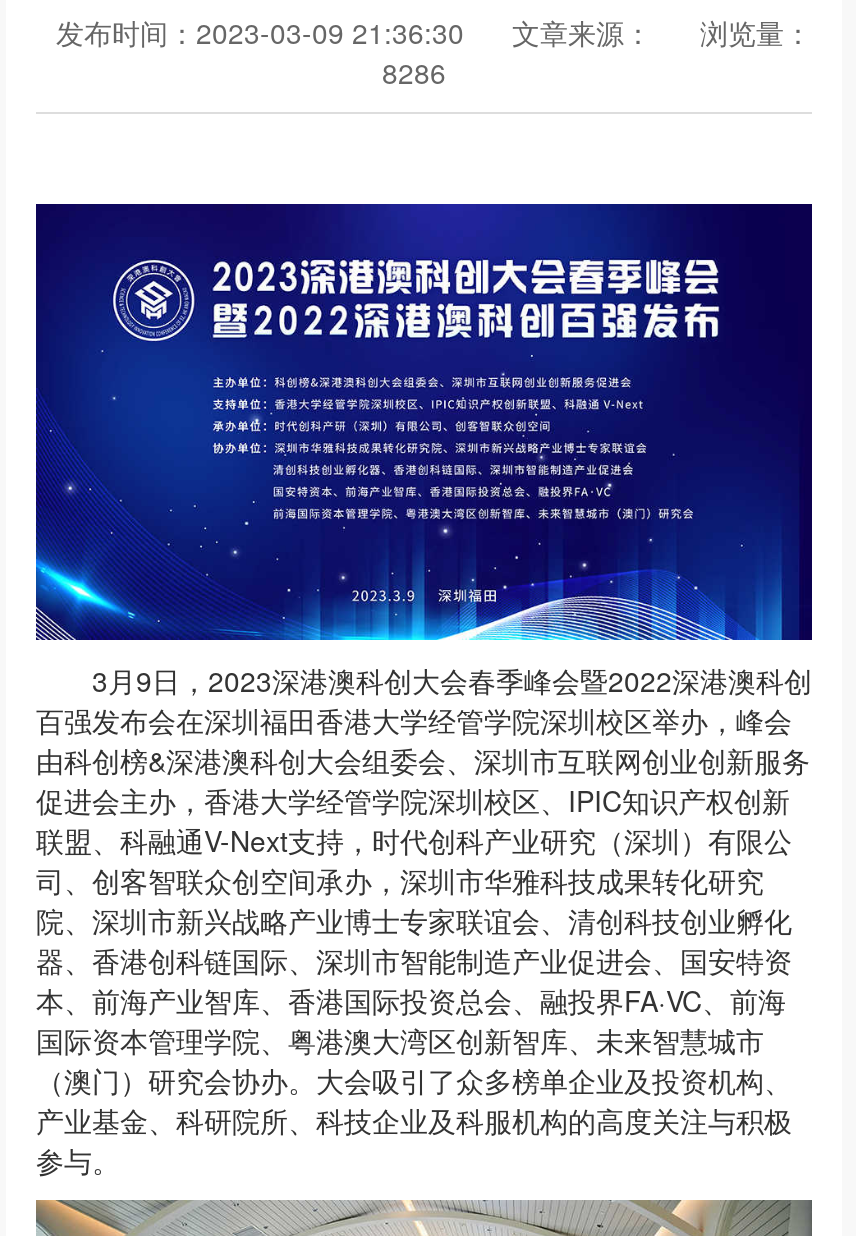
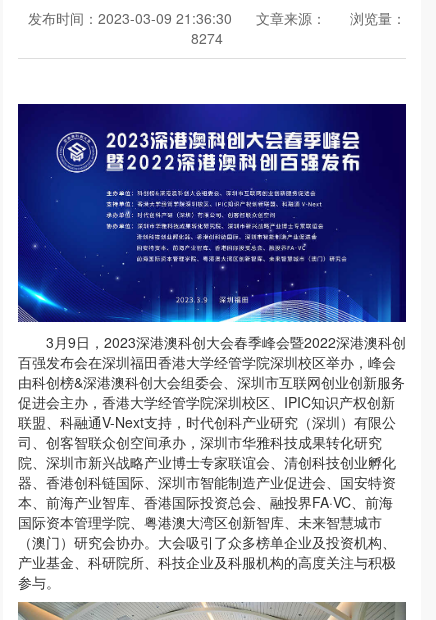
- 8286
+ 8274
